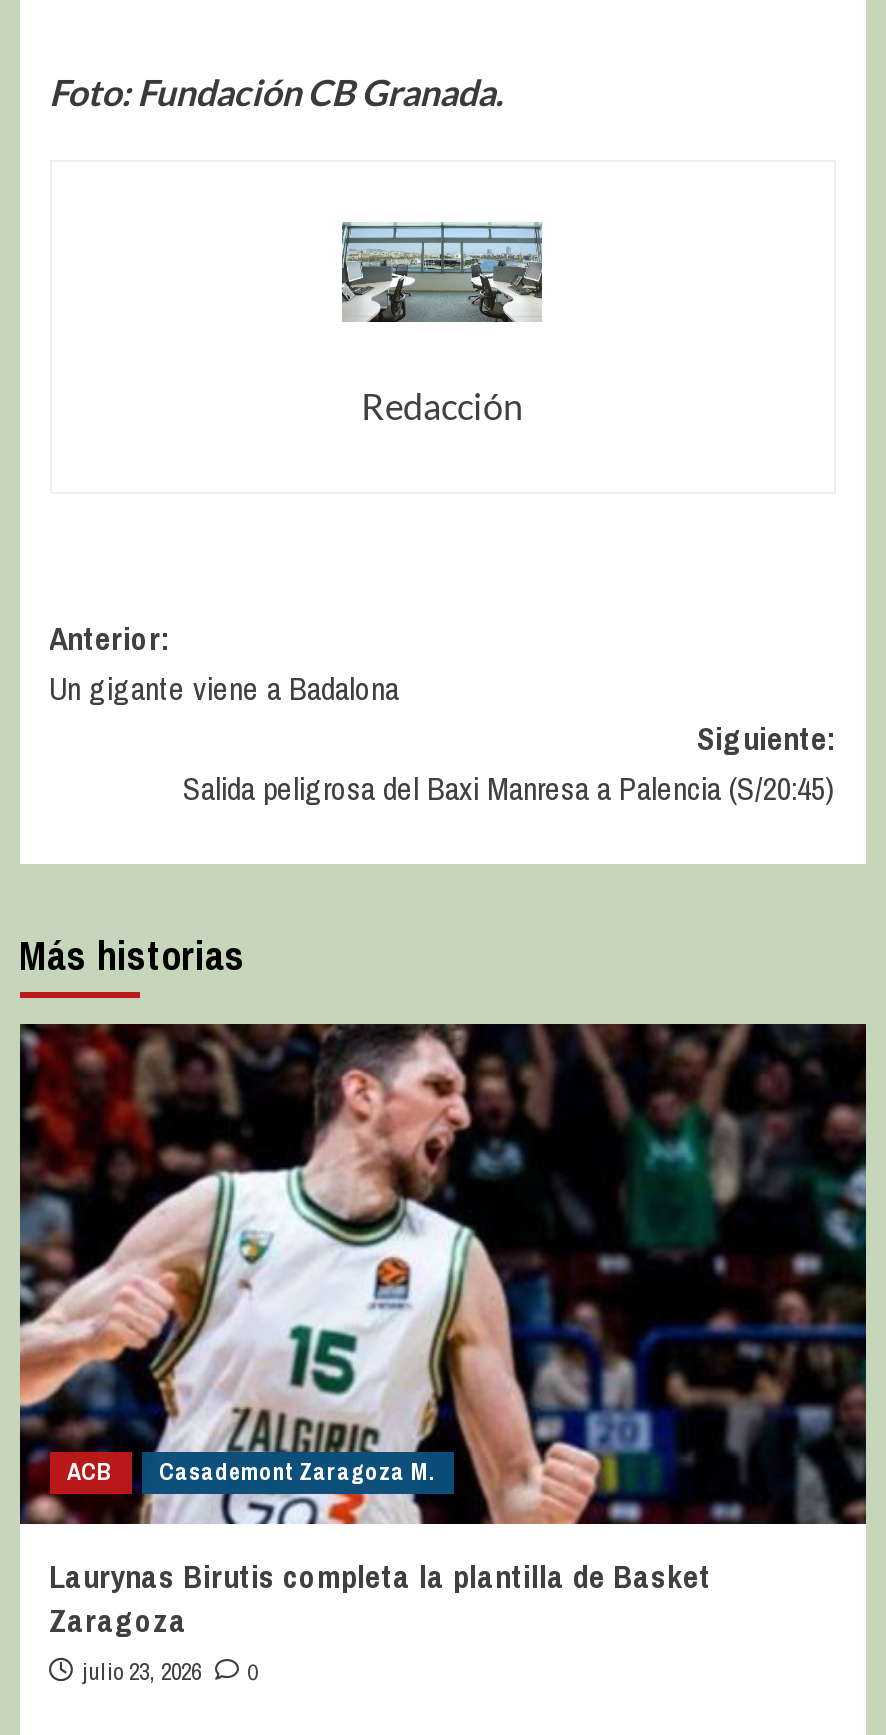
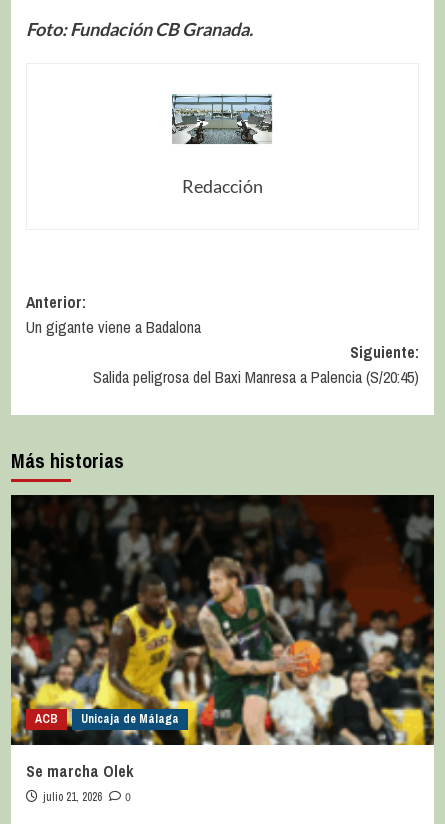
- [image]
- Casademont Zaragoza M.
+ [image]
+ Unicaja de Málaga

- Laurynas Birutis completa la plantilla de Basket
- Zaragoza
- julio 23, 2026
+ Se marcha Olek
+ julio 21, 2026
